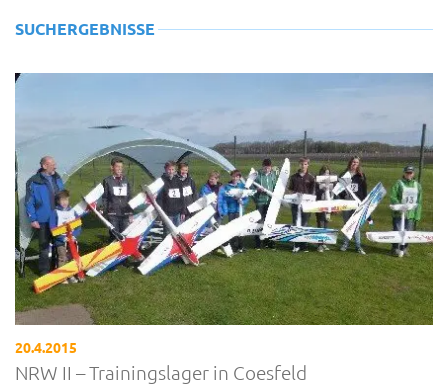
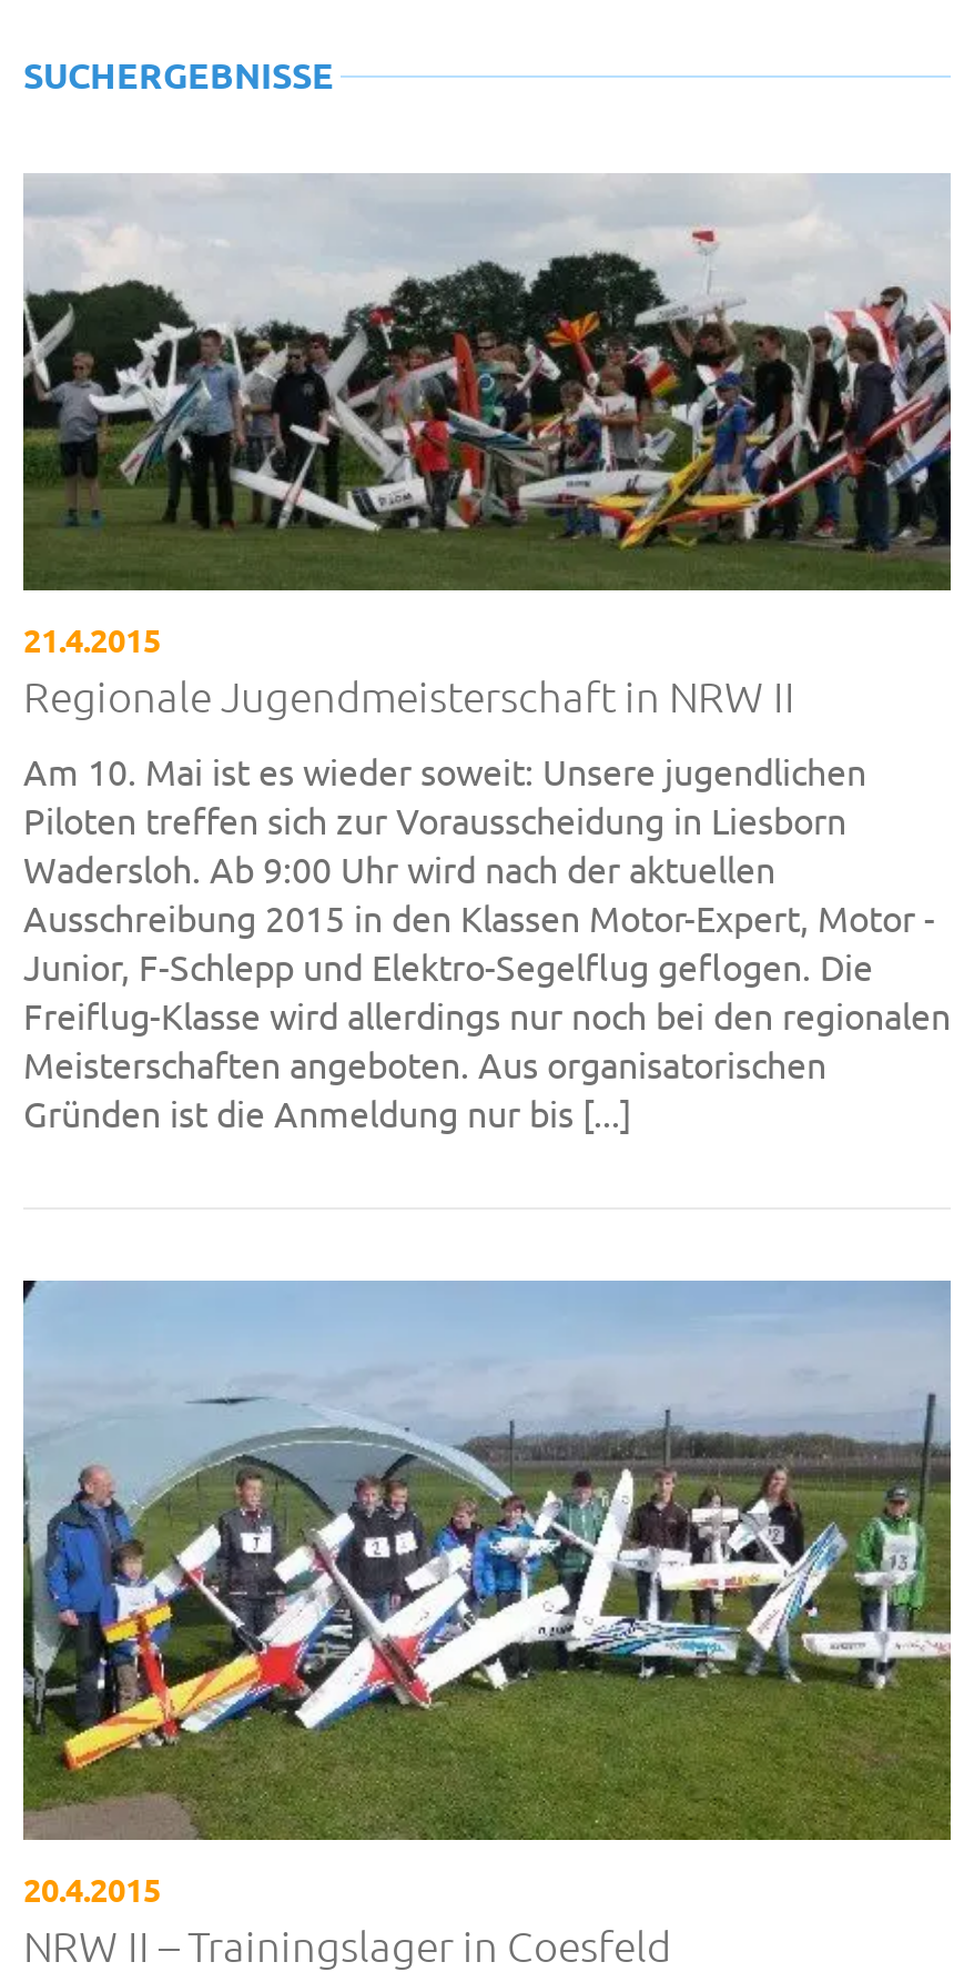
+ [image]
+ 21.4.2015
+ Regionale Jugendmeisterschaft in NRW II
+ Am 10. Mai ist es wieder soweit: Unsere jugendlichen
+ Piloten treffen sich zur Vorausscheidung in Liesborn
+ Wadersloh. Ab 9:00 Uhr wird nach der aktuellen
+ Ausschreibung 2015 in den Klassen Motor-Expert, Motor -
+ Junior, F-Schlepp und Elektro-Segelflug geflogen. Die
+ Freiflug-Klasse wird allerdings nur noch bei den regionalen
+ Meisterschaften angeboten. Aus organisatorischen
+ Gründen ist die Anmeldung nur bis [...]
